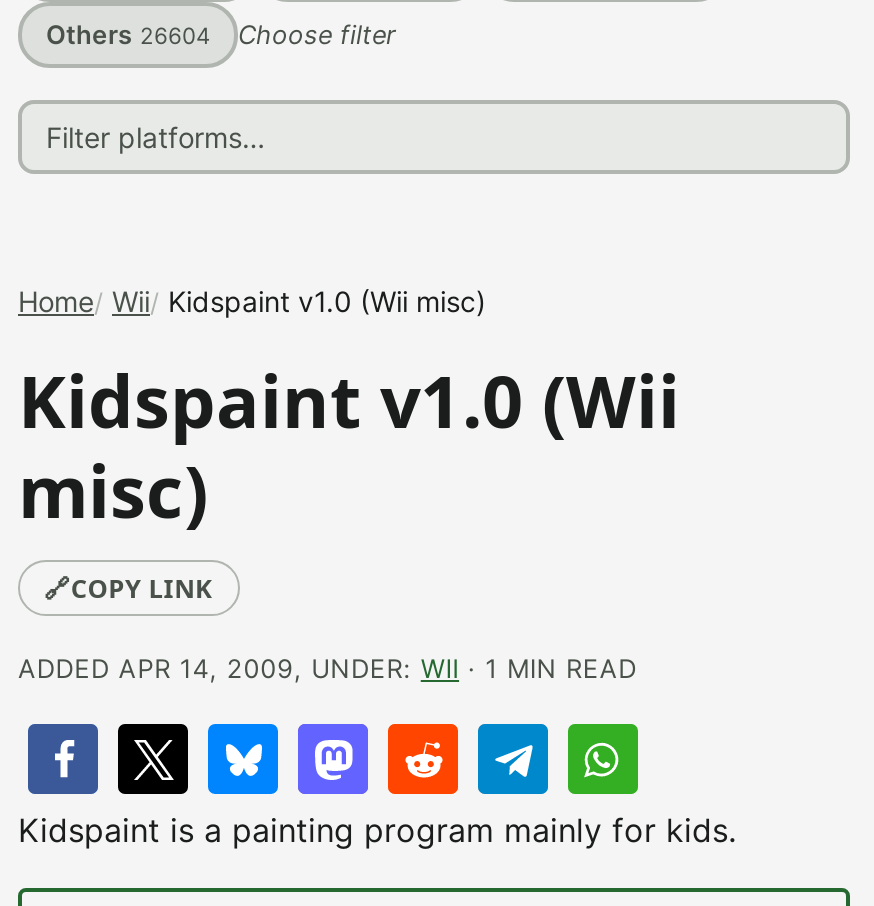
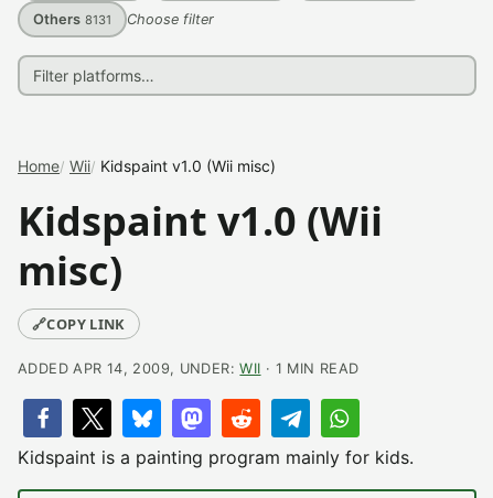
- Others 26604 Choose filter
+ Others 8131 Choose filter
